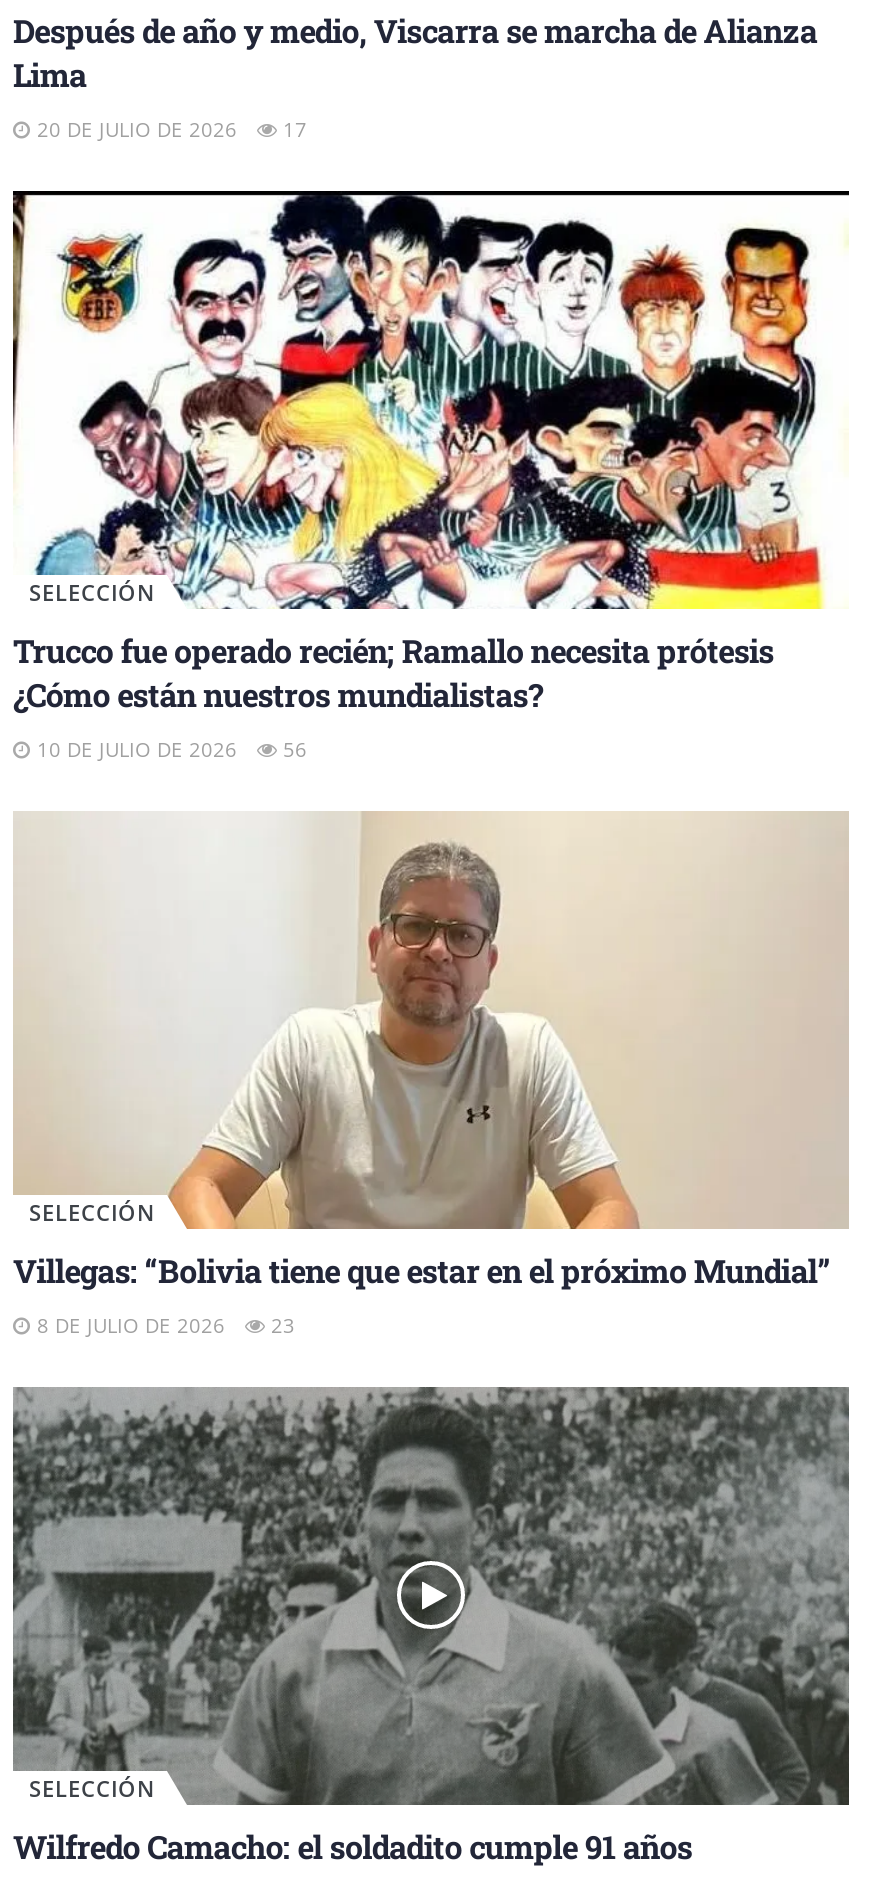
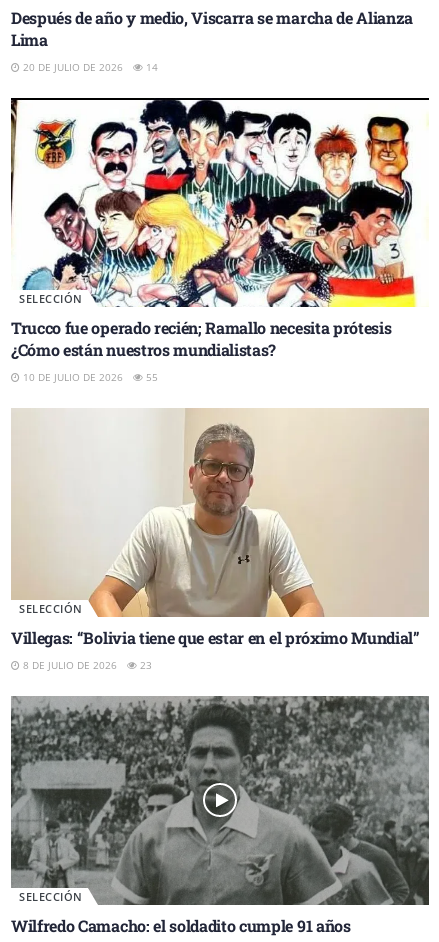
- 20 DE JULIO DE 2026 17
+ 20 DE JULIO DE 2026 14

- 10 DE JULIO DE 2026 56
+ 10 DE JULIO DE 2026 55
